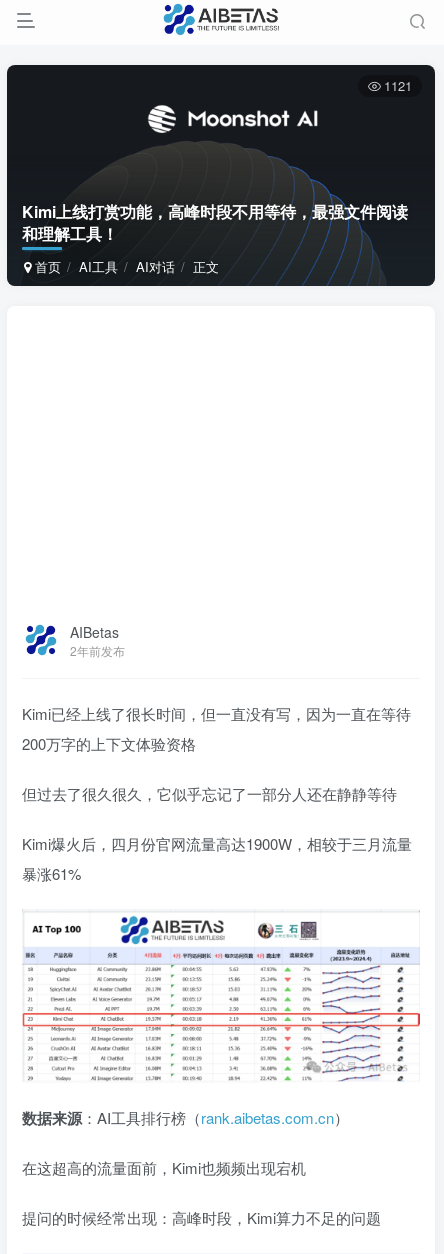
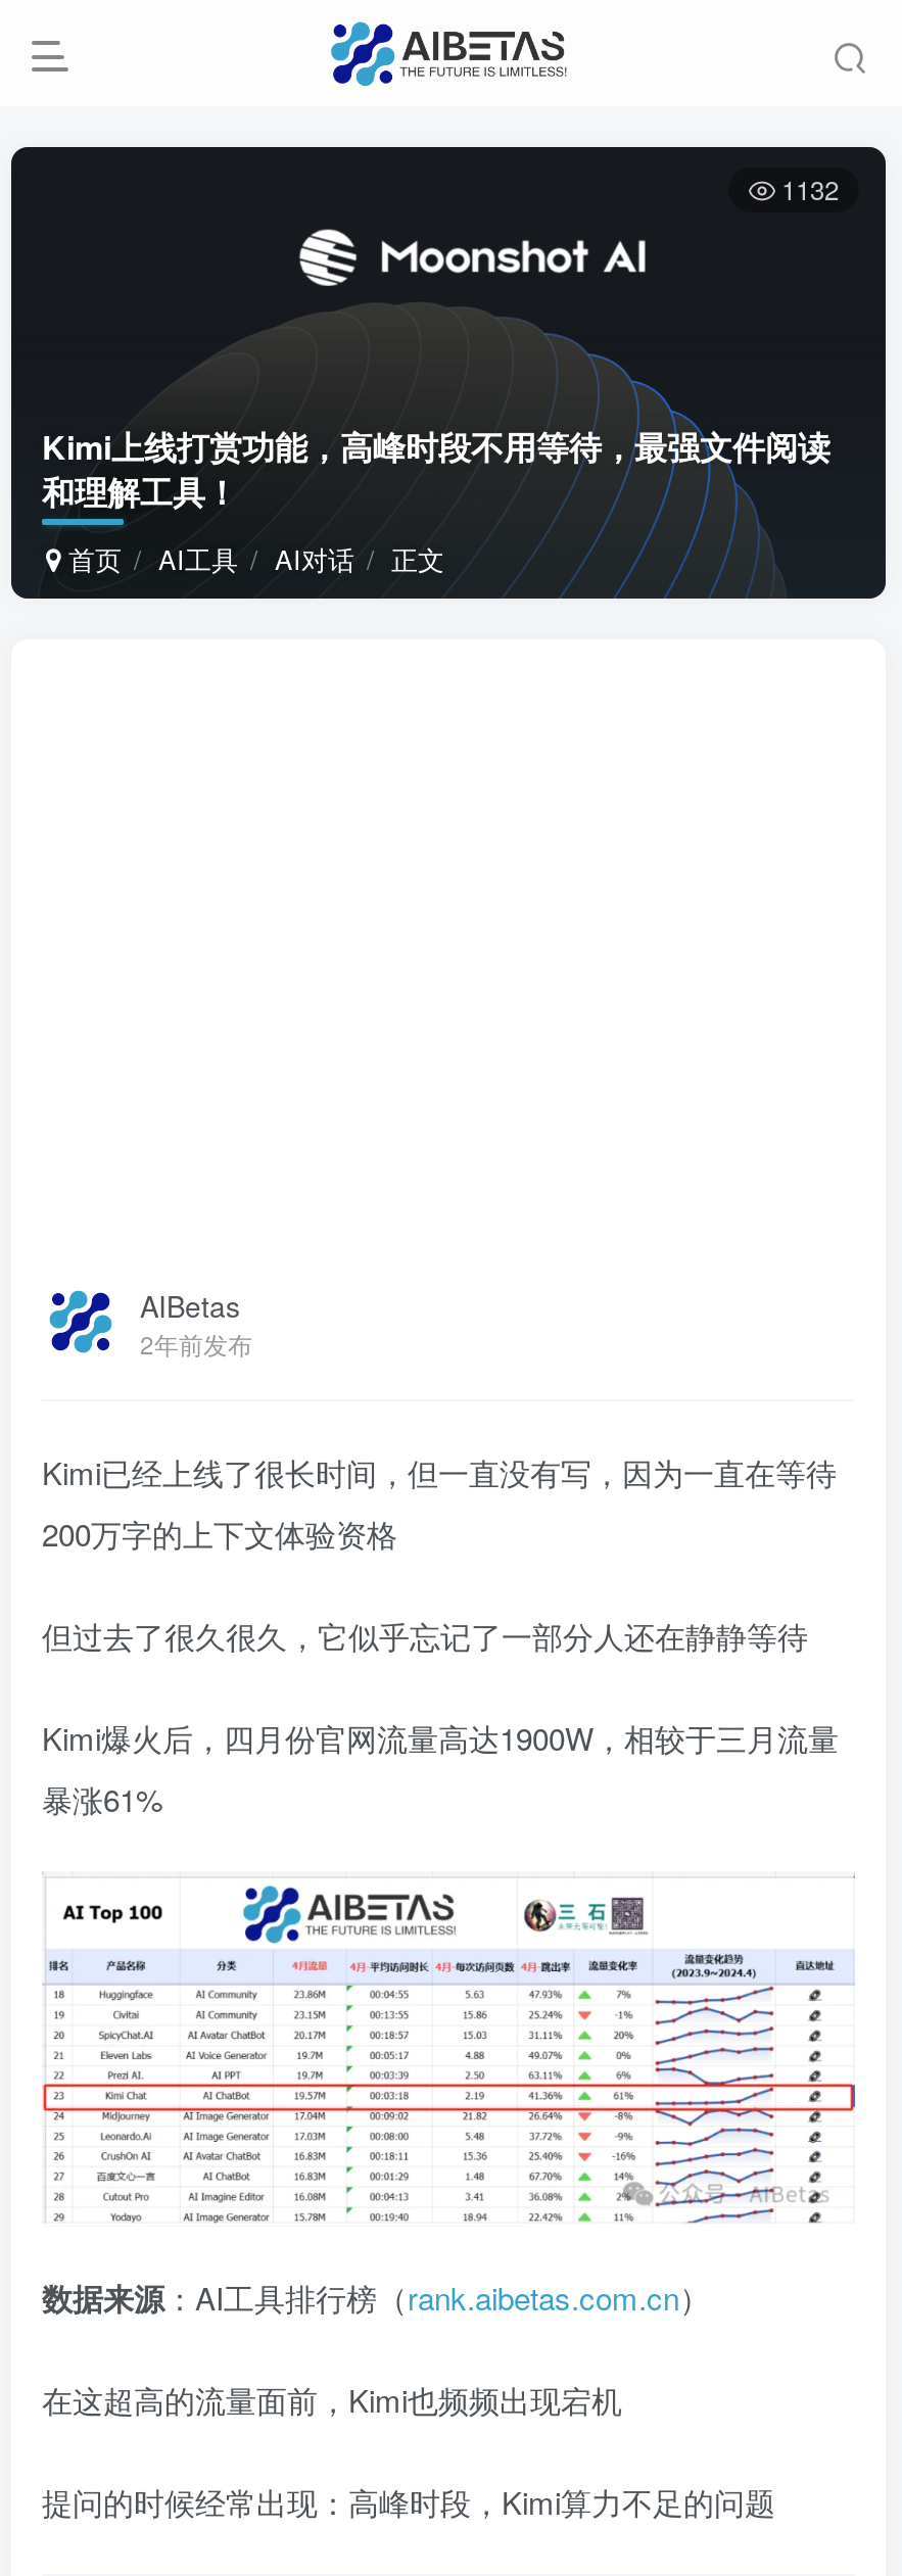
- 1121
+ 1132
